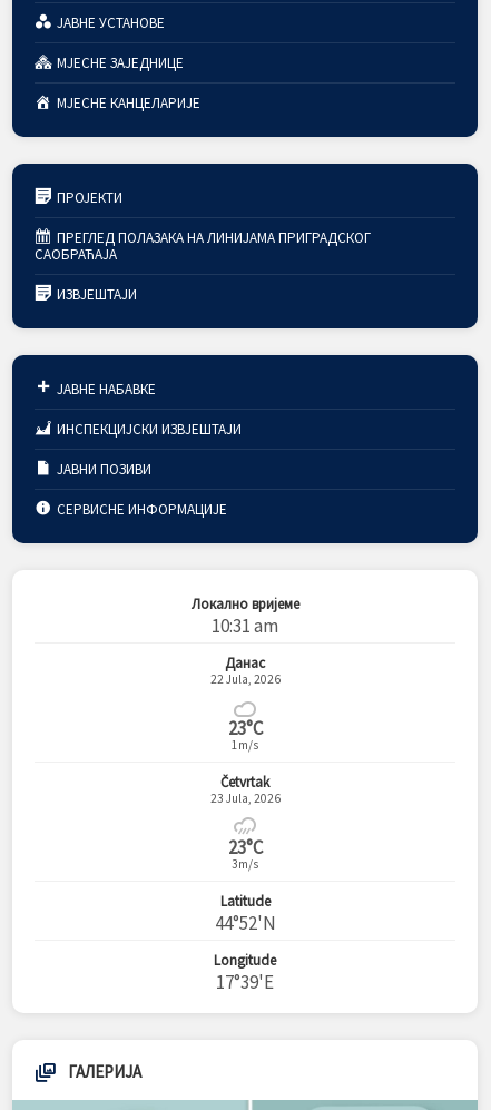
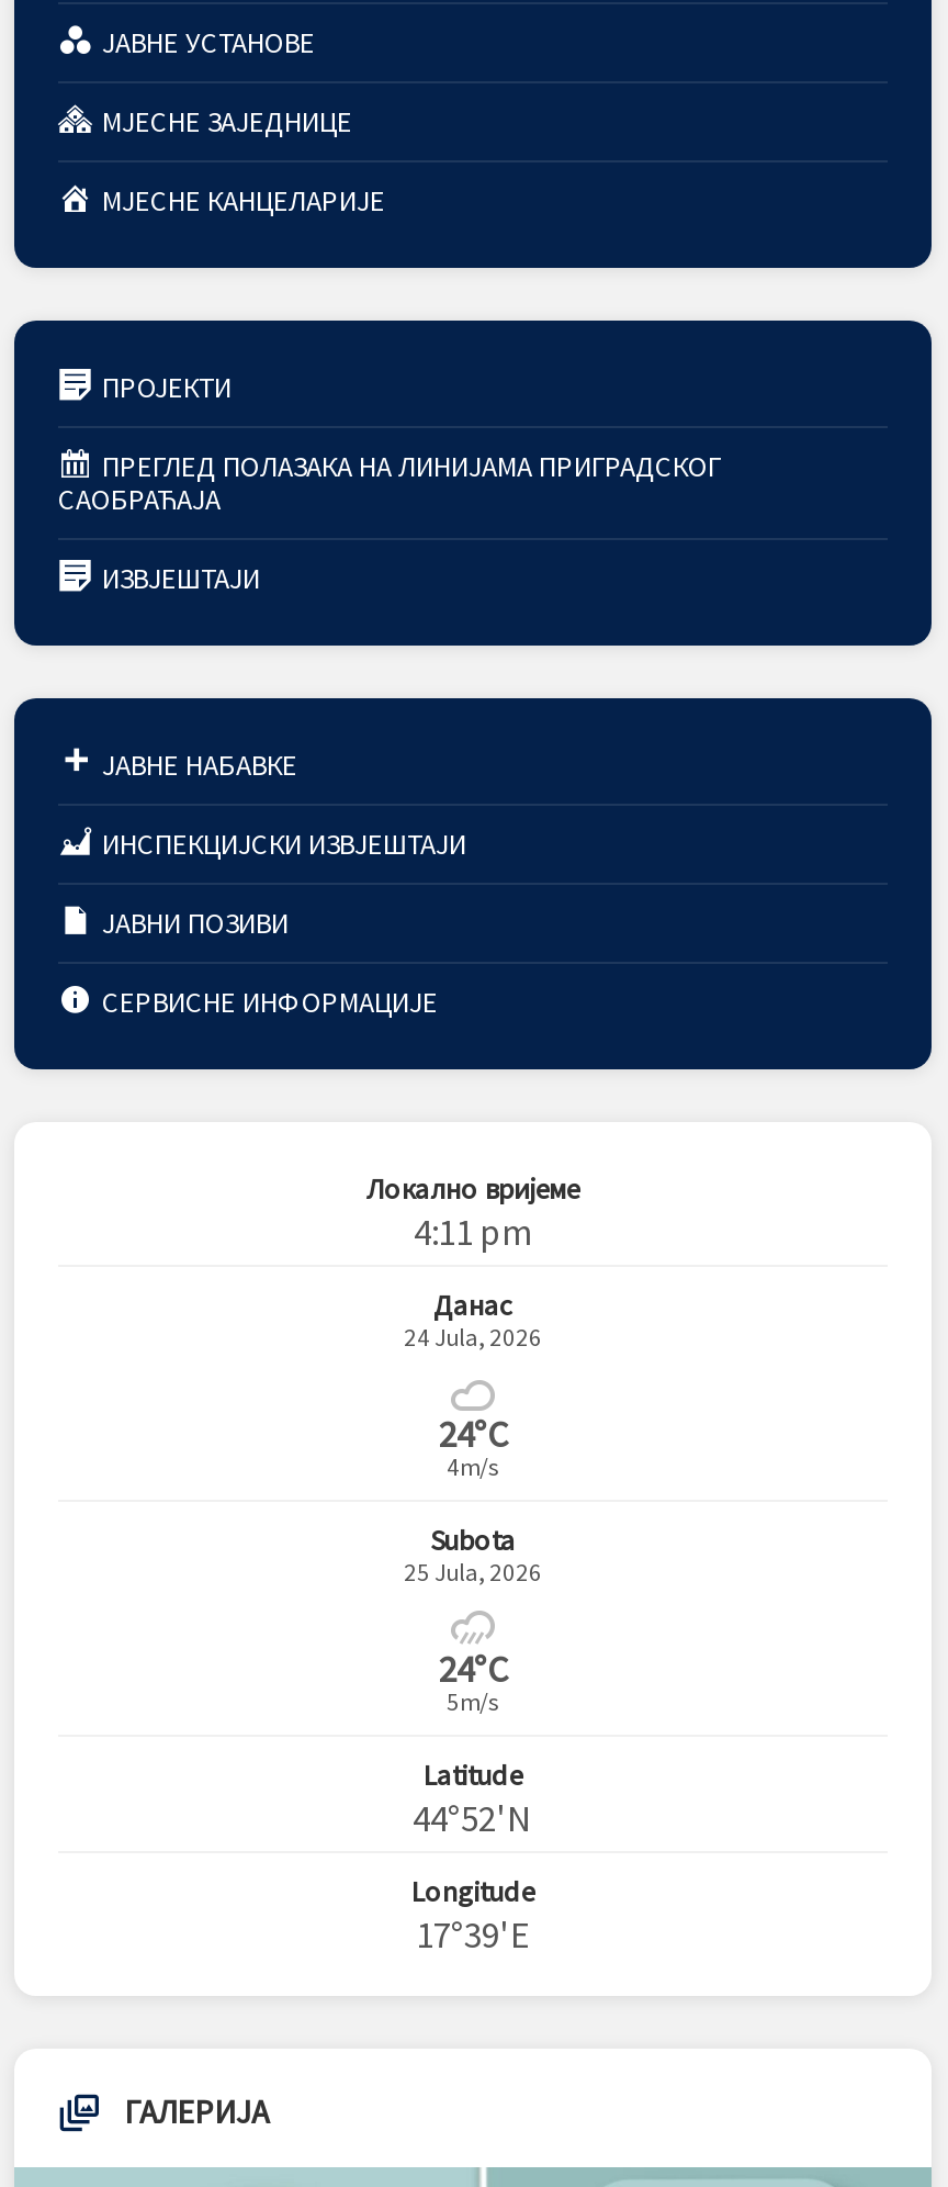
- 10:31 am
+ 4:11 pm

- 22 Jula, 2026
+ 24 Jula, 2026

- 23°C
- 1m/s
+ 24°C
+ 4m/s

- Četvrtak
- 23 Jula, 2026
+ Subota
+ 25 Jula, 2026

- 23°C
- 3m/s
+ 24°C
+ 5m/s
